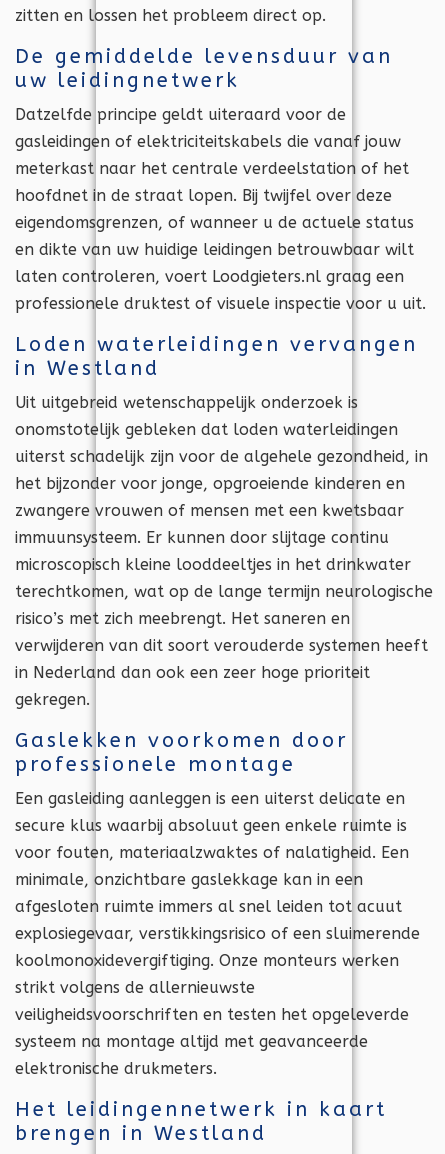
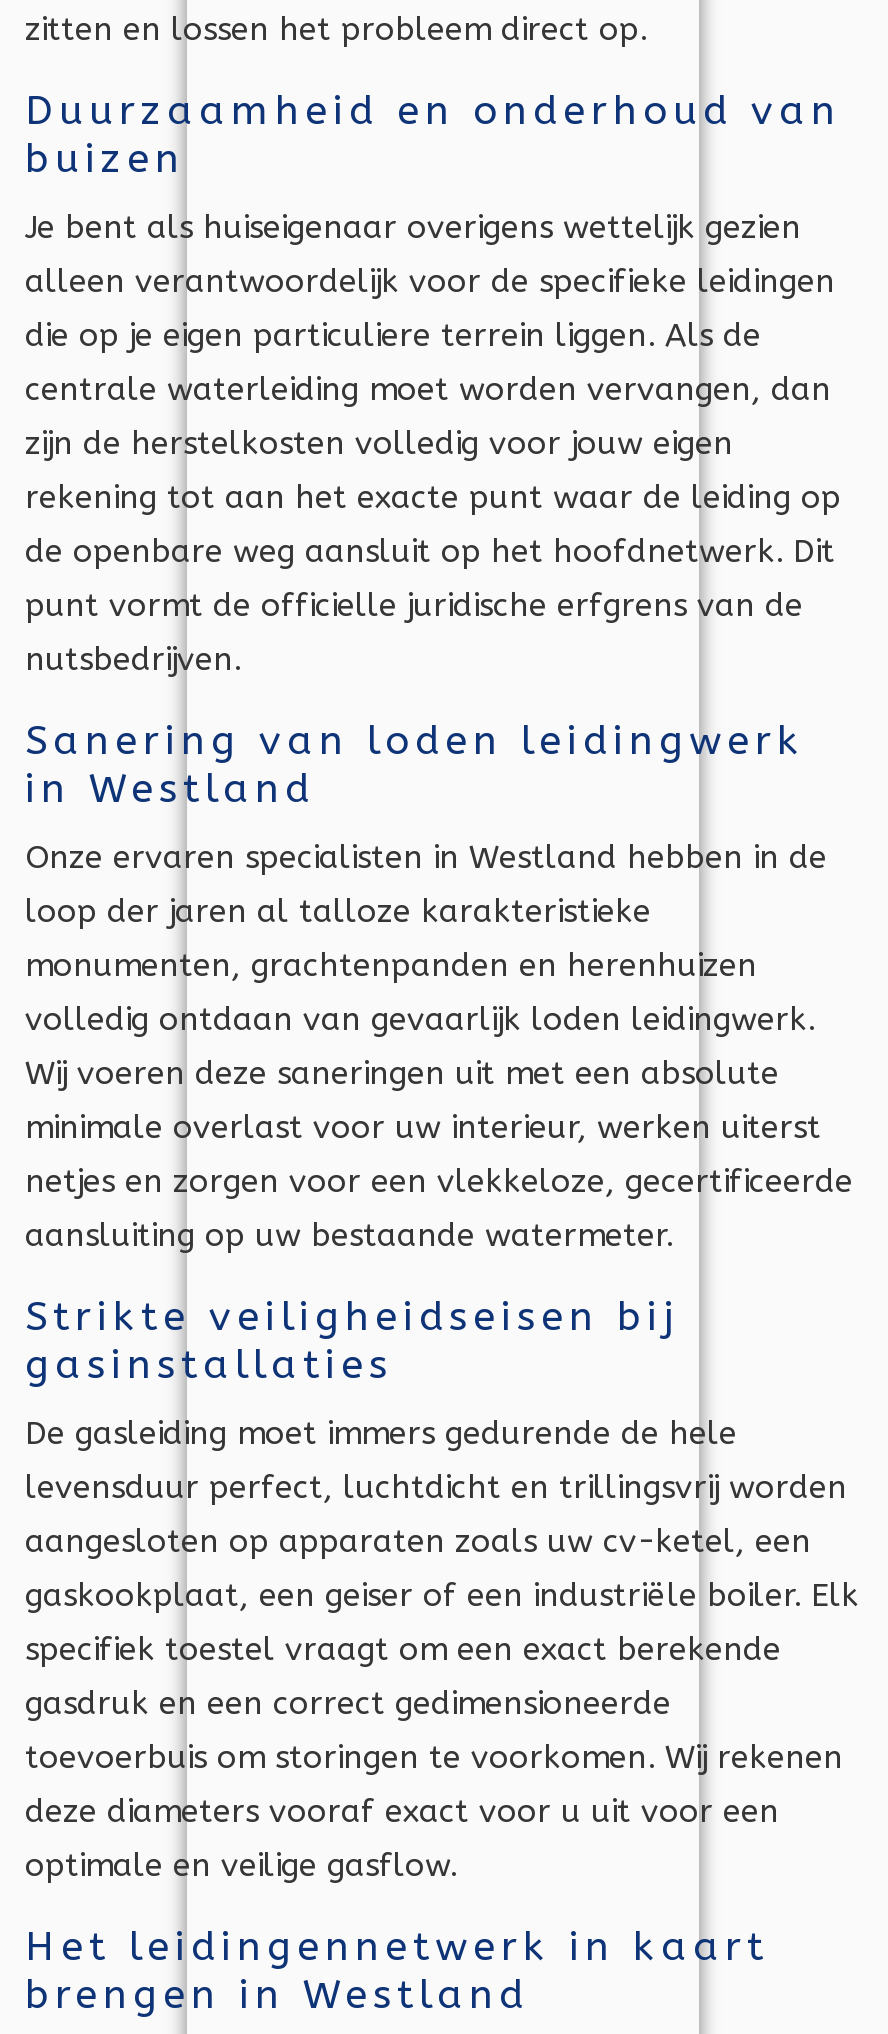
- De gemiddelde levensduur van
- uw leidingnetwerk
+ Duurzaamheid en onderhoud van
+ buizen

- Datzelfde principe geldt uiteraard voor de
- gasleidingen of elektriciteitskabels die vanaf jouw
- meterkast naar het centrale verdeelstation of het
- hoofdnet in de straat lopen. Bij twijfel over deze
- eigendomsgrenzen, of wanneer u de actuele status
- en dikte van uw huidige leidingen betrouwbaar wilt
- laten controleren, voert Loodgieters.nl graag een
- professionele druktest of visuele inspectie voor u uit.
+ Je bent als huiseigenaar overigens wettelijk gezien
+ alleen verantwoordelijk voor de specifieke leidingen
+ die op je eigen particuliere terrein liggen. Als de
+ centrale waterleiding moet worden vervangen, dan
+ zijn de herstelkosten volledig voor jouw eigen
+ rekening tot aan het exacte punt waar de leiding op
+ de openbare weg aansluit op het hoofdnetwerk. Dit
+ punt vormt de officielle juridische erfgrens van de
+ nutsbedrijven.

- Loden waterleidingen vervangen
+ Sanering van loden leidingwerk

moved down: in Westland

- Uit uitgebreid wetenschappelijk onderzoek is
- onomstotelijk gebleken dat loden waterleidingen
- uiterst schadelijk zijn voor de algehele gezondheid, in
- het bijzonder voor jonge, opgroeiende kinderen en
- zwangere vrouwen of mensen met een kwetsbaar
- immuunsysteem. Er kunnen door slijtage continu
- microscopisch kleine looddeeltjes in het drinkwater
- terechtkomen, wat op de lange termijn neurologische
- risico’s met zich meebrengt. Het saneren en
- verwijderen van dit soort verouderde systemen heeft
- in Nederland dan ook een zeer hoge prioriteit
- gekregen.
+ Onze ervaren specialisten in Westland hebben in de
+ loop der jaren al talloze karakteristieke
+ monumenten, grachtenpanden en herenhuizen
+ volledig ontdaan van gevaarlijk loden leidingwerk.
+ Wij voeren deze saneringen uit met een absolute
+ minimale overlast voor uw interieur, werken uiterst
+ netjes en zorgen voor een vlekkeloze, gecertificeerde
+ aansluiting op uw bestaande watermeter.

- Gaslekken voorkomen door
- professionele montage
+ Strikte veiligheidseisen bij
+ gasinstallaties

- Een gasleiding aanleggen is een uiterst delicate en
- secure klus waarbij absoluut geen enkele ruimte is
- voor fouten, materiaalzwaktes of nalatigheid. Een
- minimale, onzichtbare gaslekkage kan in een
- afgesloten ruimte immers al snel leiden tot acuut
- explosiegevaar, verstikkingsrisico of een sluimerende
- koolmonoxidevergiftiging. Onze monteurs werken
- strikt volgens de allernieuwste
- veiligheidsvoorschriften en testen het opgeleverde
- systeem na montage altijd met geavanceerde
- elektronische drukmeters.
+ De gasleiding moet immers gedurende de hele
+ levensduur perfect, luchtdicht en trillingsvrij worden
+ aangesloten op apparaten zoals uw cv-ketel, een
+ gaskookplaat, een geiser of een industriële boiler. Elk
+ specifiek toestel vraagt om een exact berekende
+ gasdruk en een correct gedimensioneerde
+ toevoerbuis om storingen te voorkomen. Wij rekenen
+ deze diameters vooraf exact voor u uit voor een
+ optimale en veilige gasflow.
